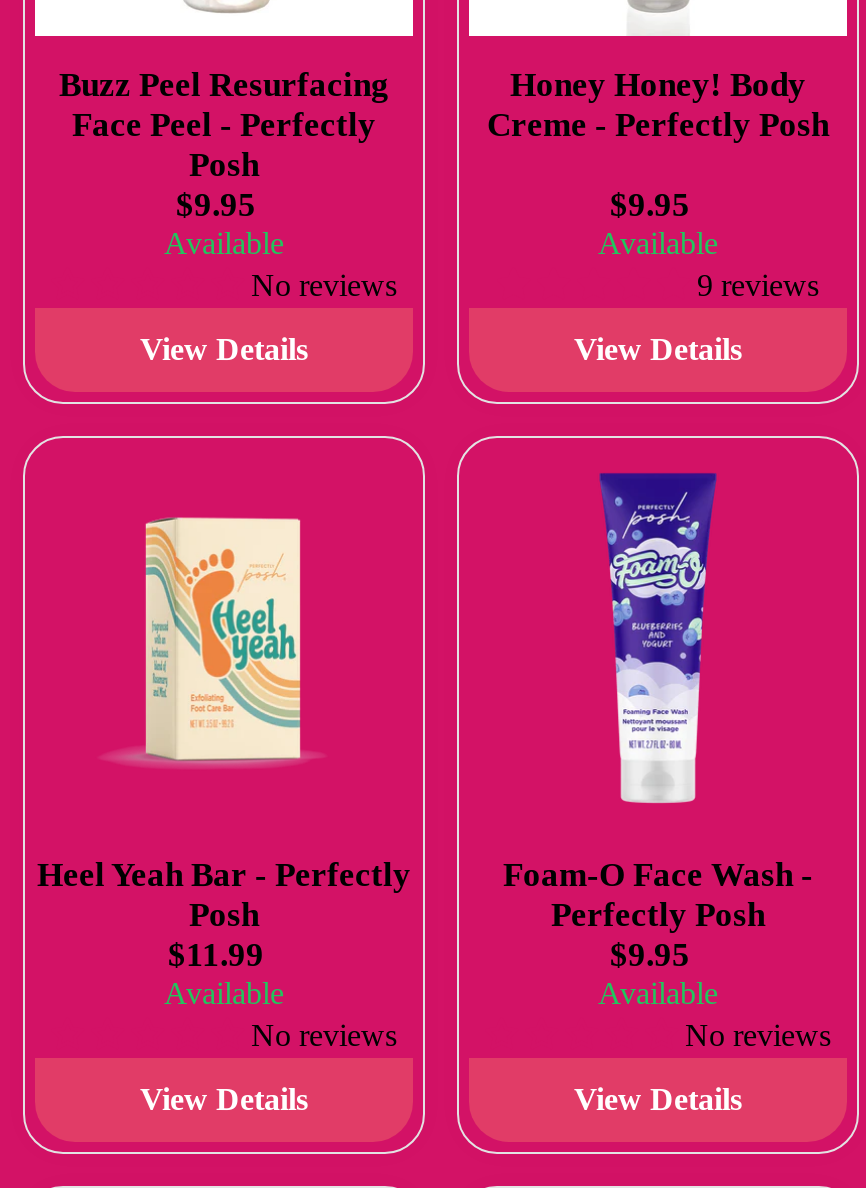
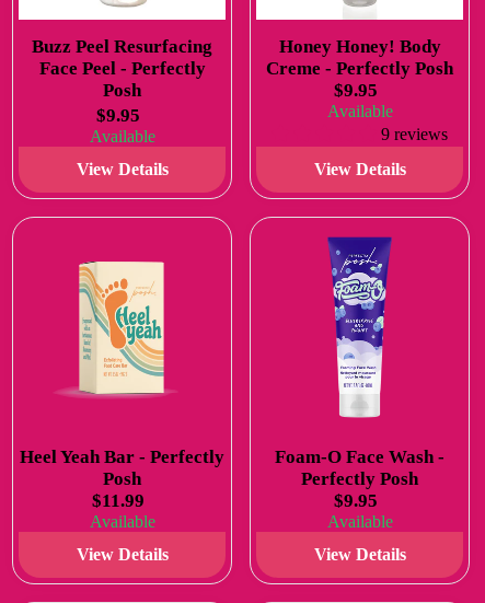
- No reviews

- No reviews

- No reviews
